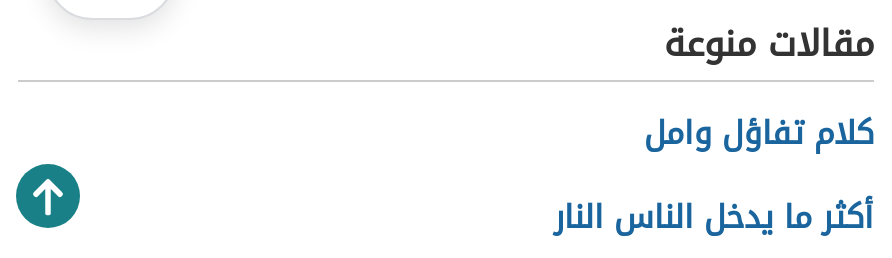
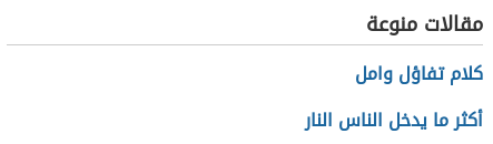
- [image]
